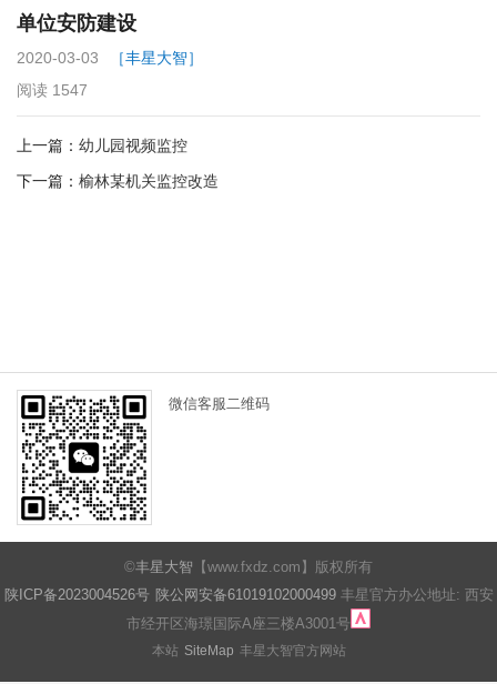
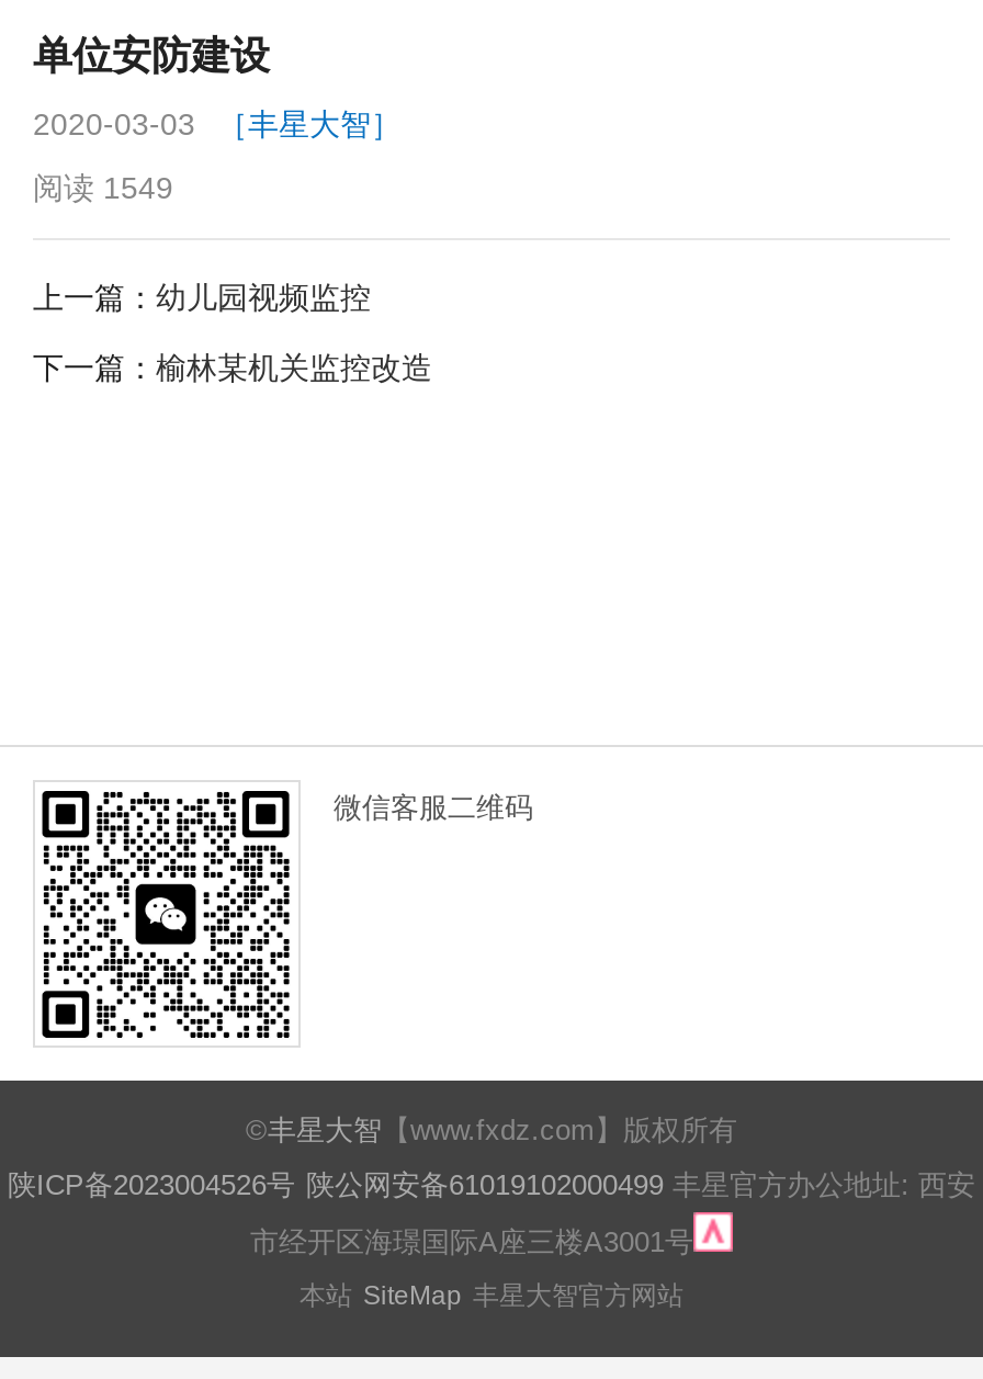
- 阅读1547
+ 阅读1549
